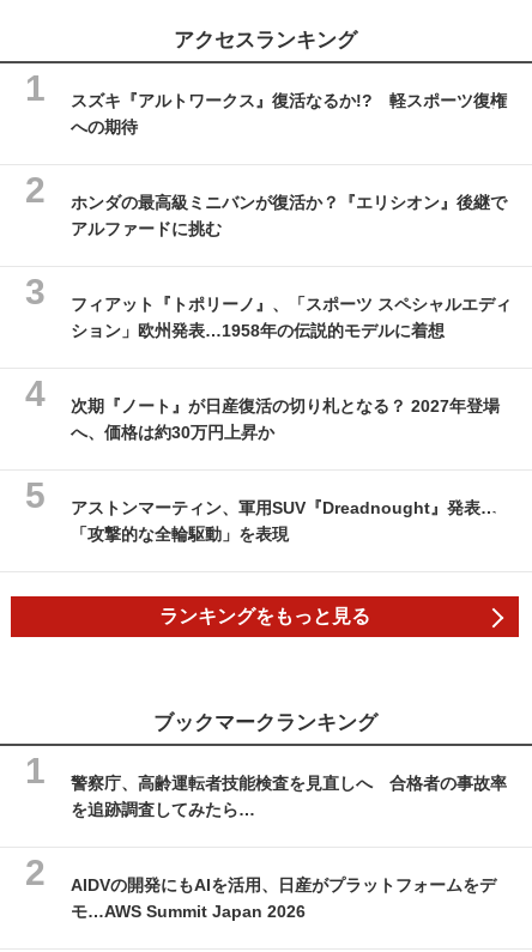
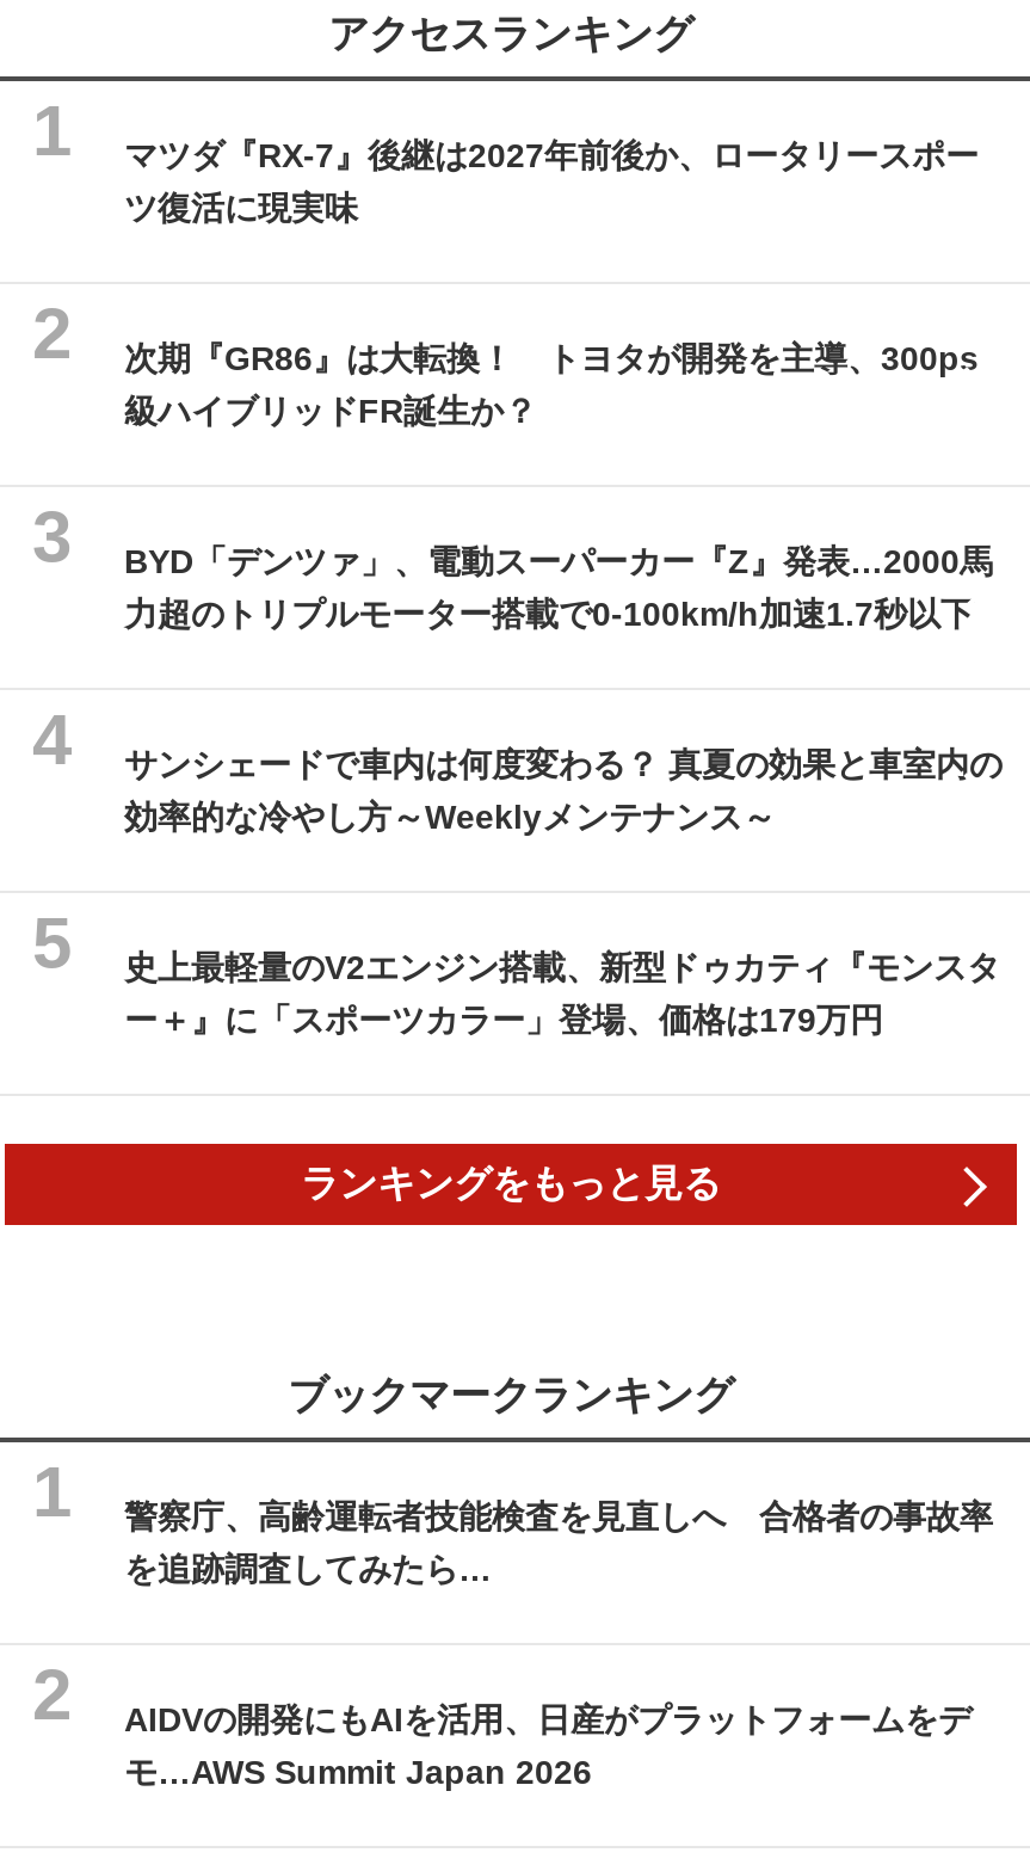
- スズキ『アルトワークス』復活なるか!? 軽スポーツ復権
- への期待
+ マツダ『RX-7』後継は2027年前後か、ロータリースポー
+ ツ復活に現実味

- ホンダの最高級ミニバンが復活か？『エリシオン』後継で
- アルファードに挑む
+ 次期『GR86』は大転換！ トヨタが開発を主導、300ps
+ 級ハイブリッドFR誕生か？

- フィアット『トポリーノ』、「スポーツ スペシャルエディ
- ション」欧州発表…1958年の伝説的モデルに着想
+ BYD「デンツァ」、電動スーパーカー『Z』発表…2000馬
+ 力超のトリプルモーター搭載で0-100km/h加速1.7秒以下

- 次期『ノート』が日産復活の切り札となる？ 2027年登場
- へ、価格は約30万円上昇か
+ サンシェードで車内は何度変わる？ 真夏の効果と車室内の
+ 効率的な冷やし方～Weeklyメンテナンス～

- アストンマーティン、軍用SUV『Dreadnought』発表…
- 「攻撃的な全輪駆動」を表現
+ 史上最軽量のV2エンジン搭載、新型ドゥカティ『モンスタ
+ ー＋』に「スポーツカラー」登場、価格は179万円
